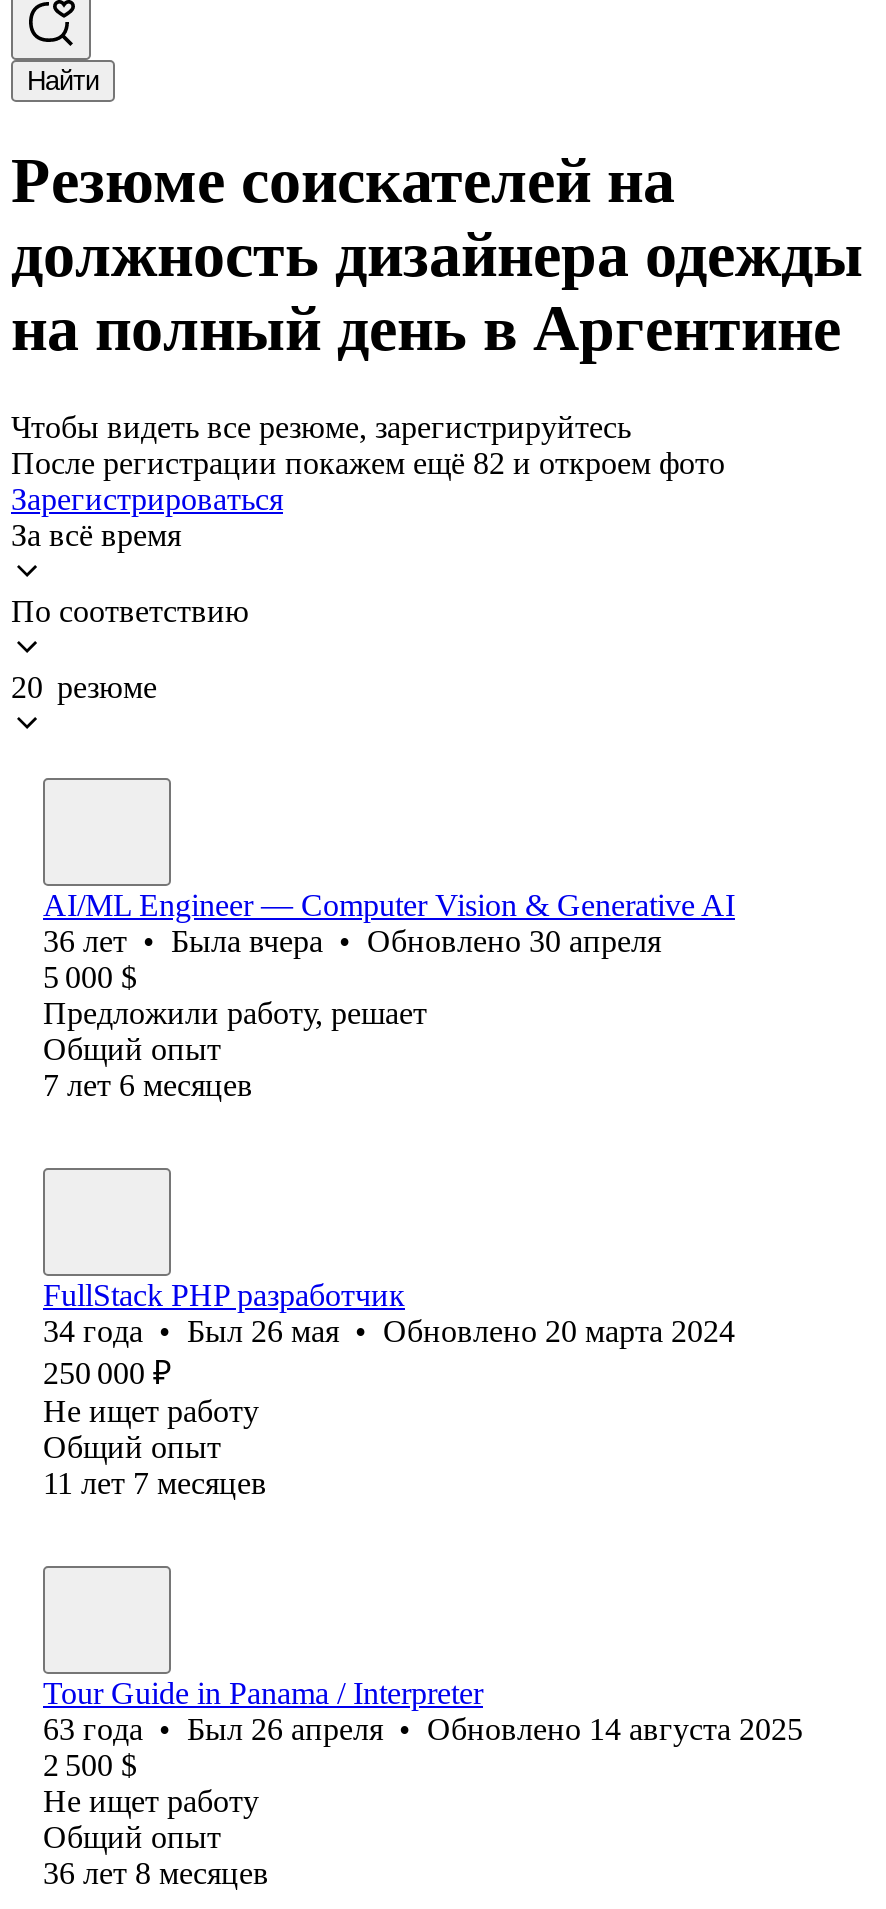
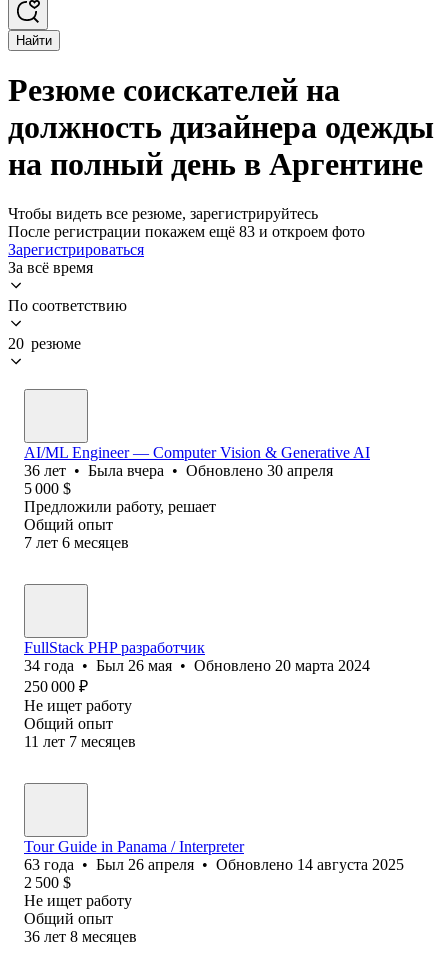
- После регистрации покажем ещё 82 и откроем фото
+ После регистрации покажем ещё 83 и откроем фото
